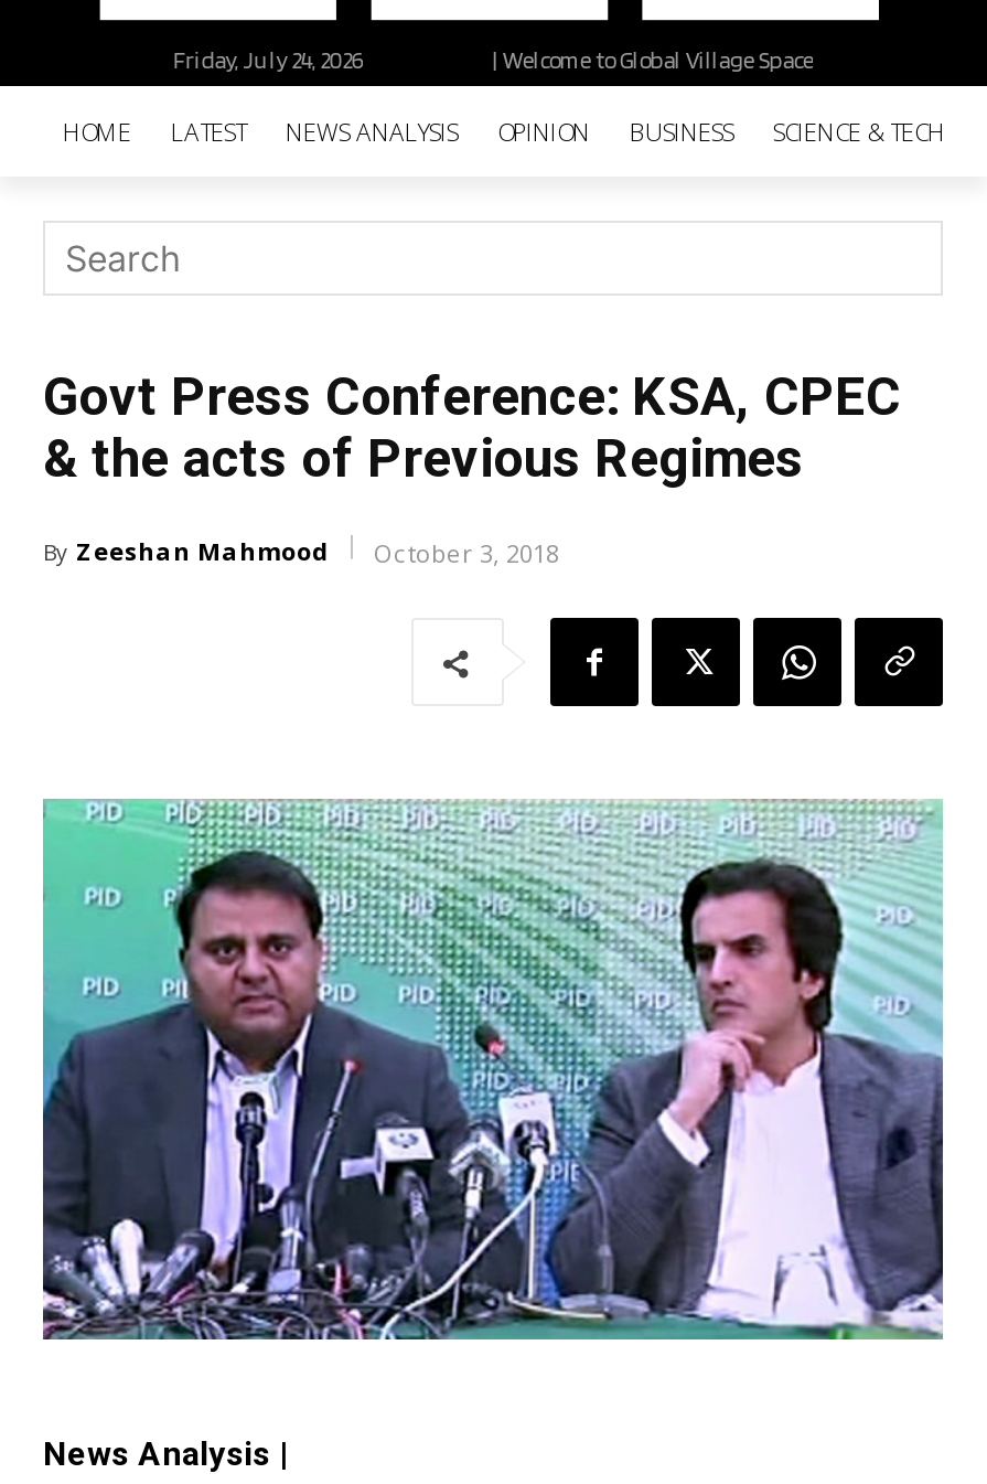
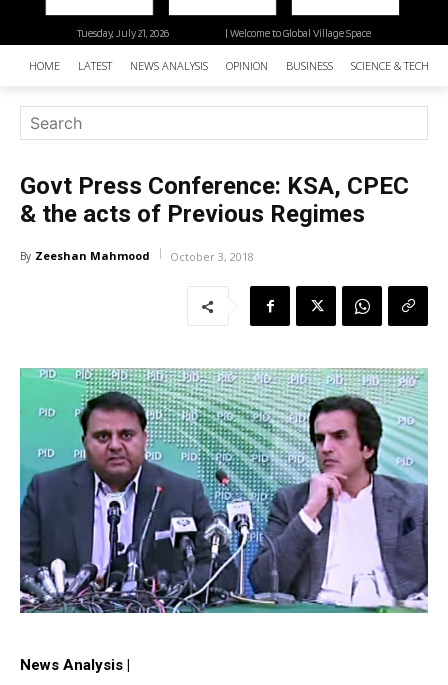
- Friday, July 24, 2026
+ Tuesday, July 21, 2026
